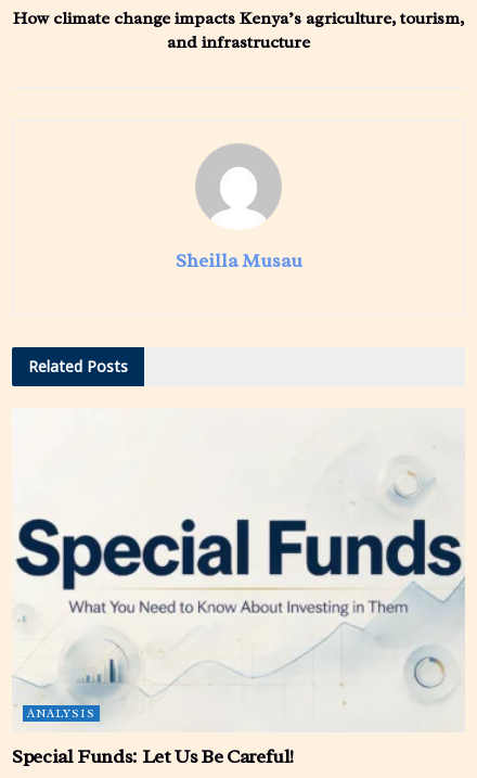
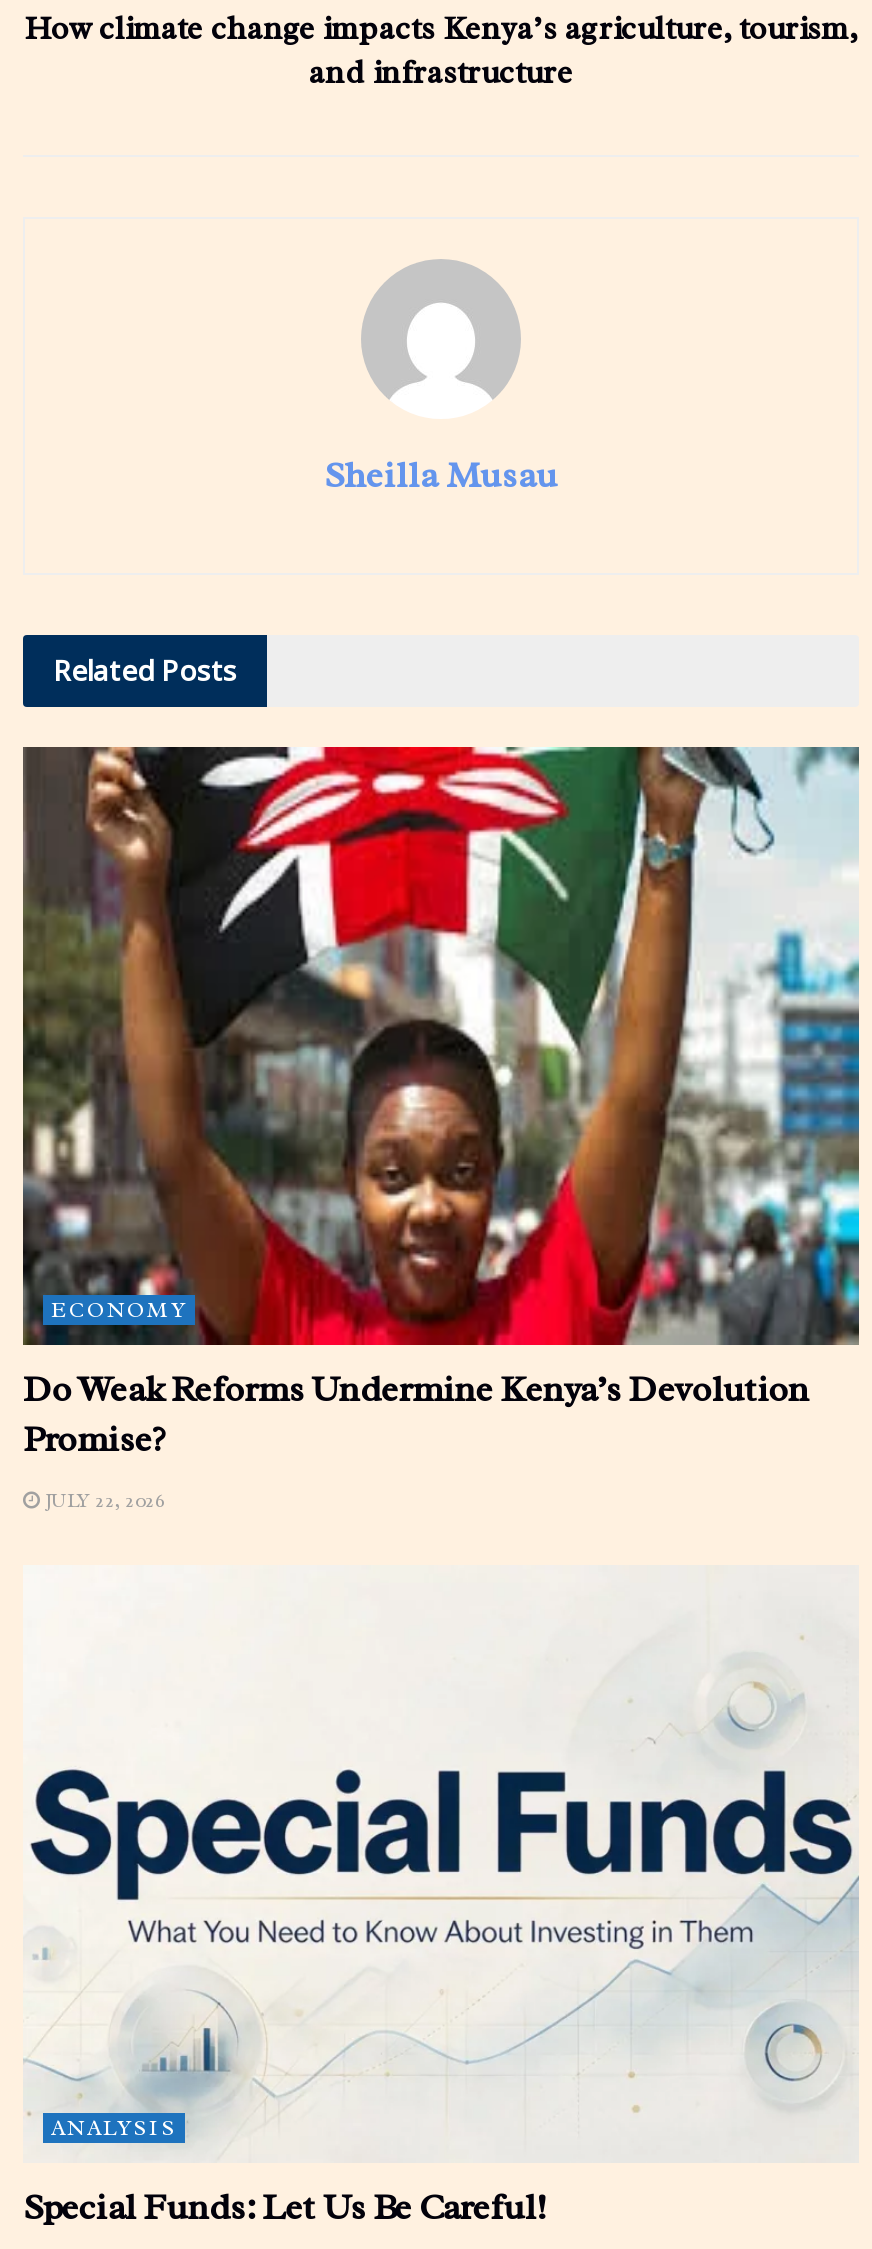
+ [image]
+ ECONOMY
+ Do Weak Reforms Undermine Kenya’s Devolution
+ Promise?
+ JULY 22, 2026
